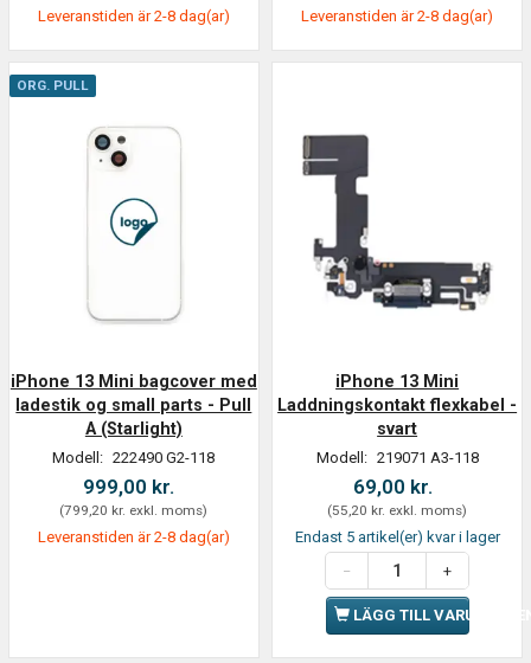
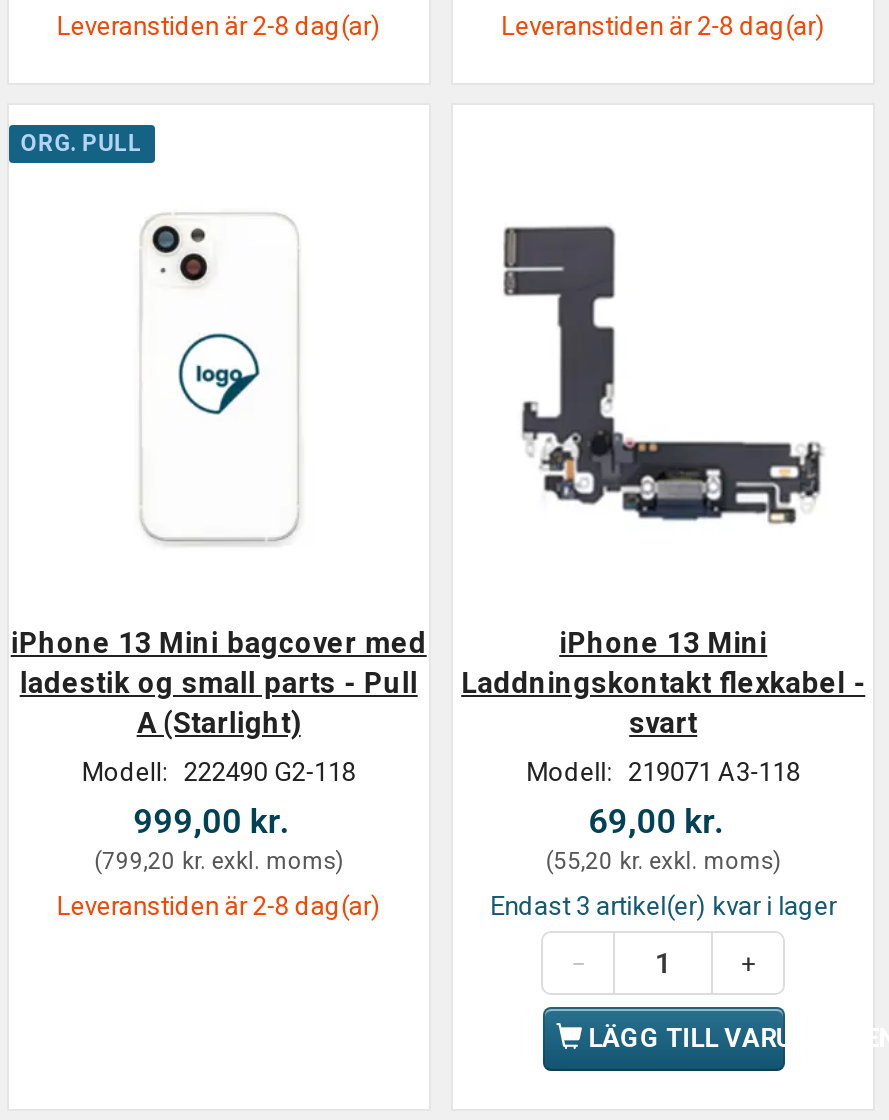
- Endast 5 artikel(er) kvar i lager
+ Endast 3 artikel(er) kvar i lager
